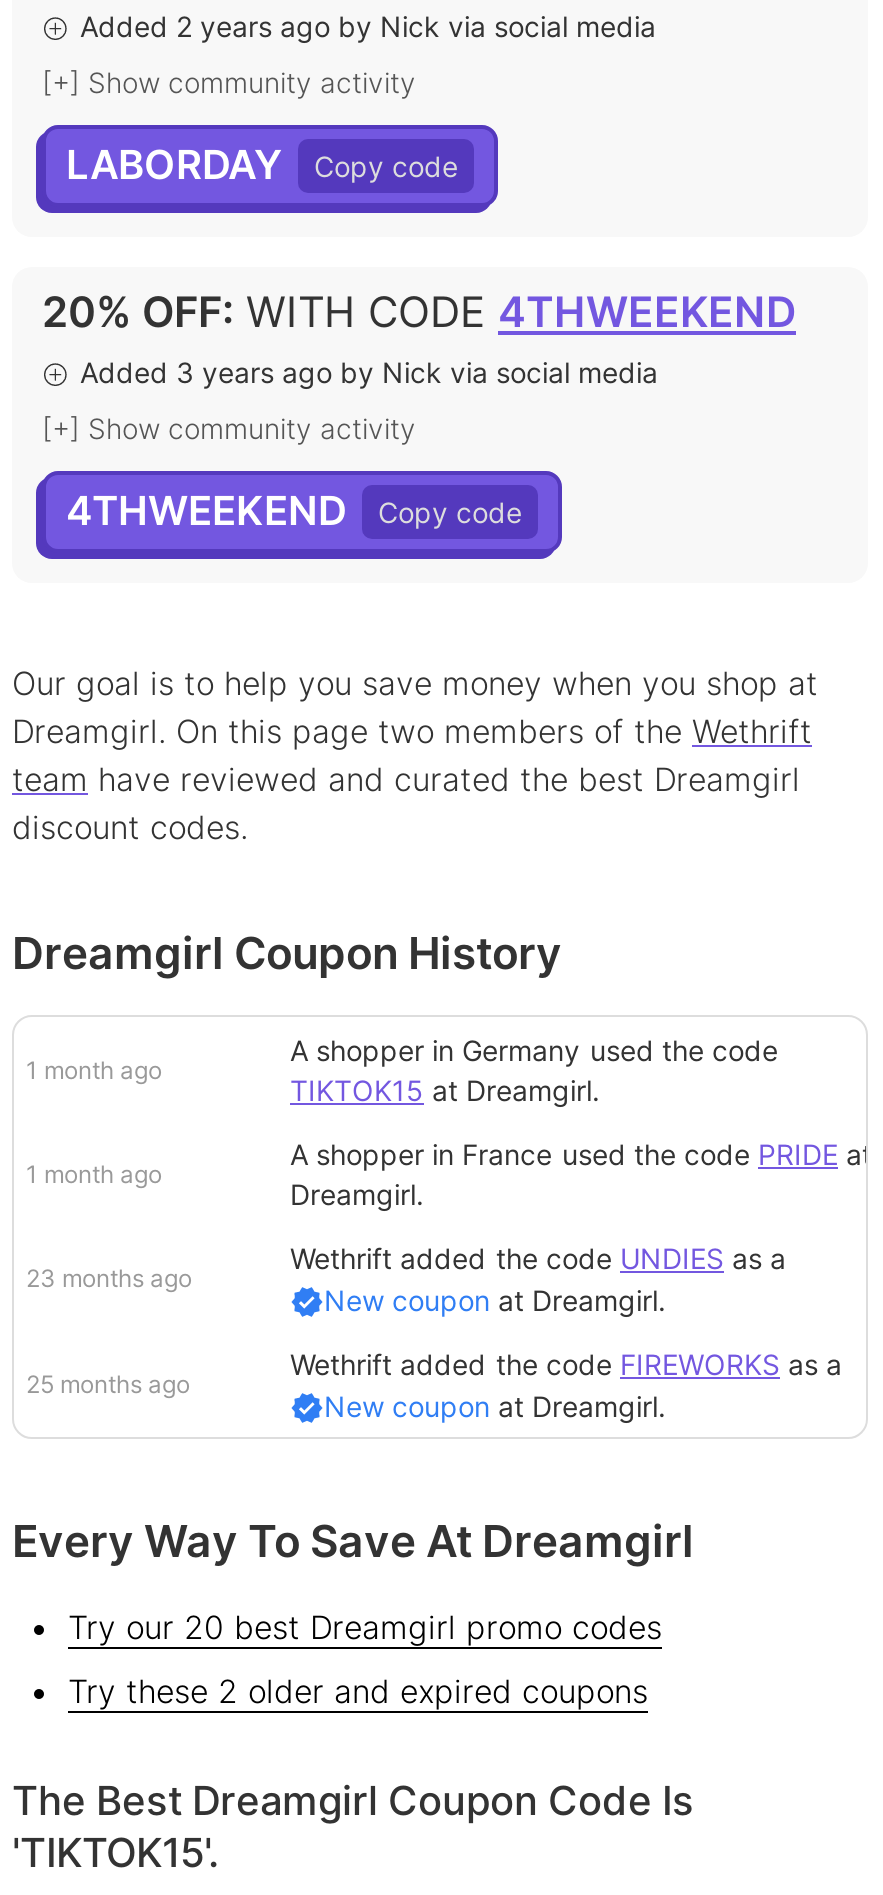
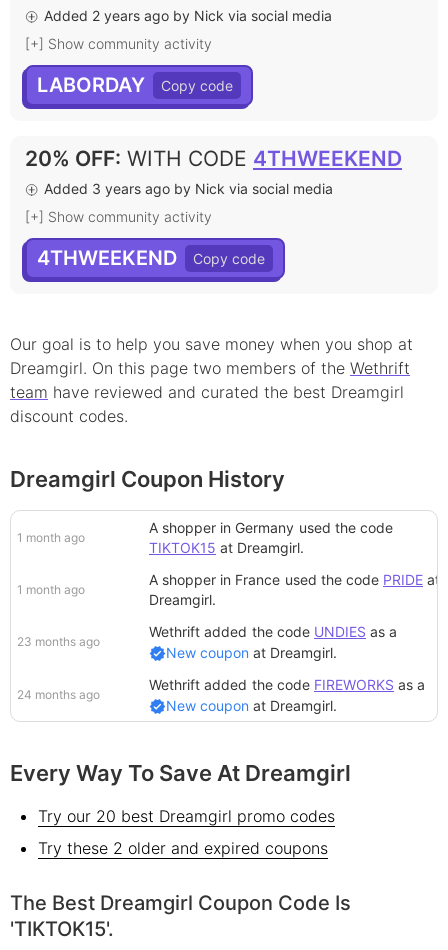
- 25 months ago
+ 24 months ago
